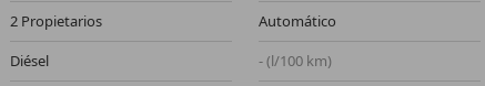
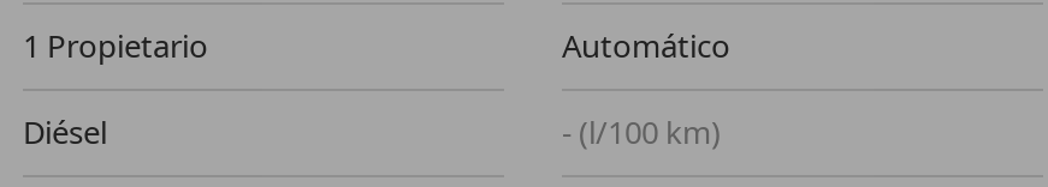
- 2 Propietarios
+ 1 Propietario
